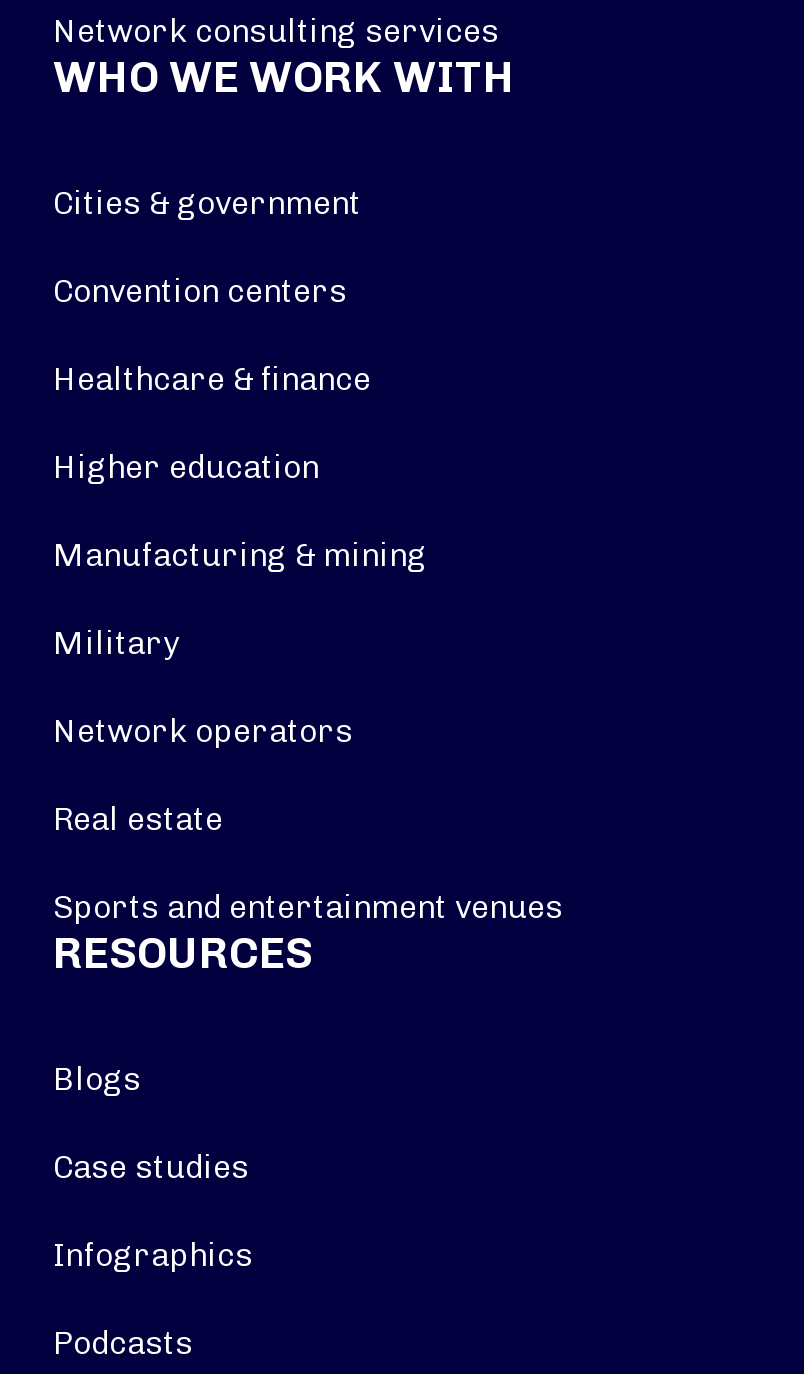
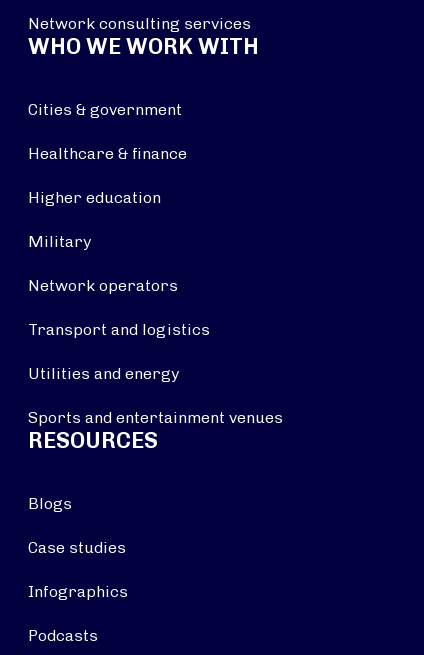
- Convention centers

- Manufacturing & mining

moved up: Military | Network operators

- Real estate
+ Transport and logistics
+ Utilities and energy
